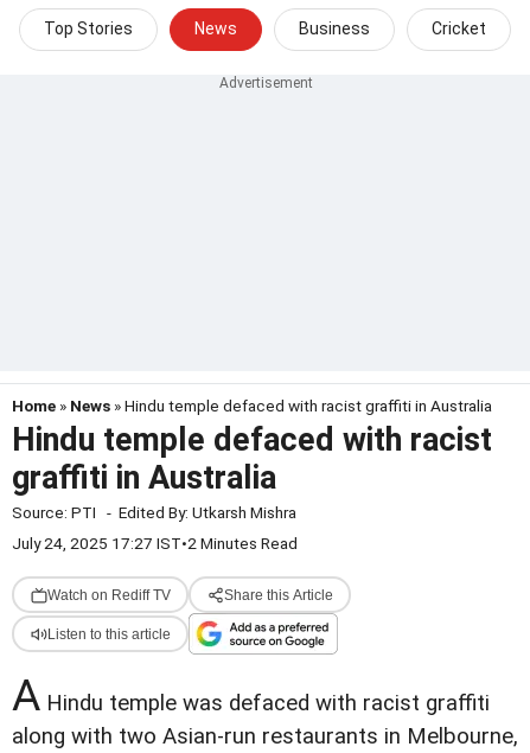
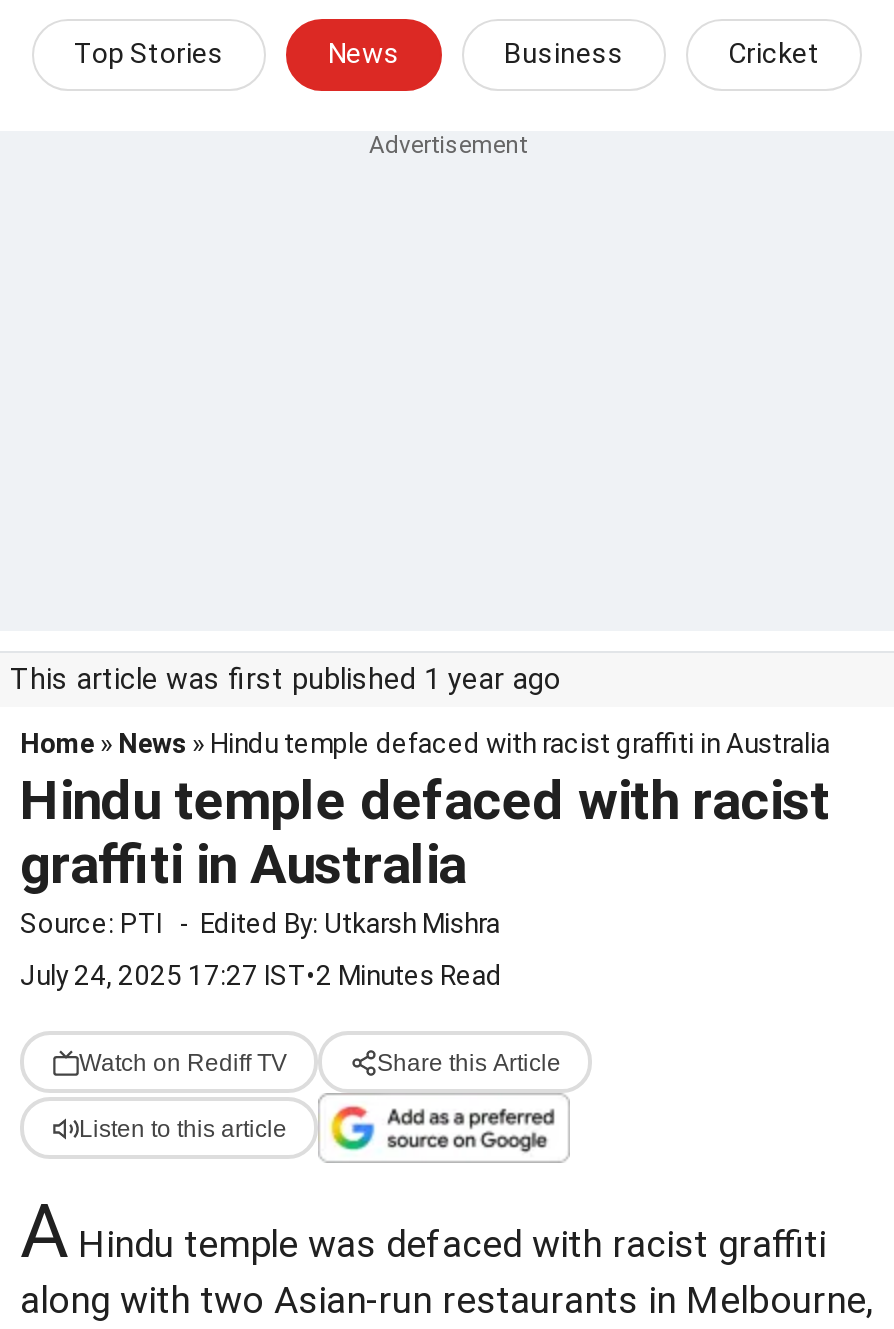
+ This article was first published 1 year ago
